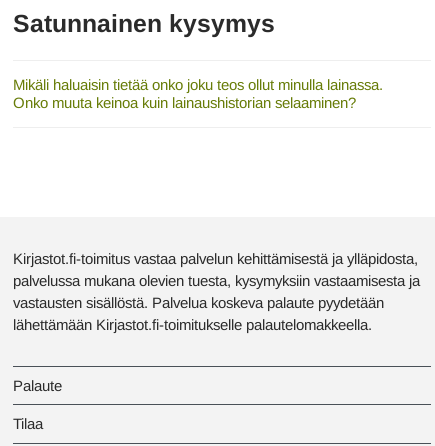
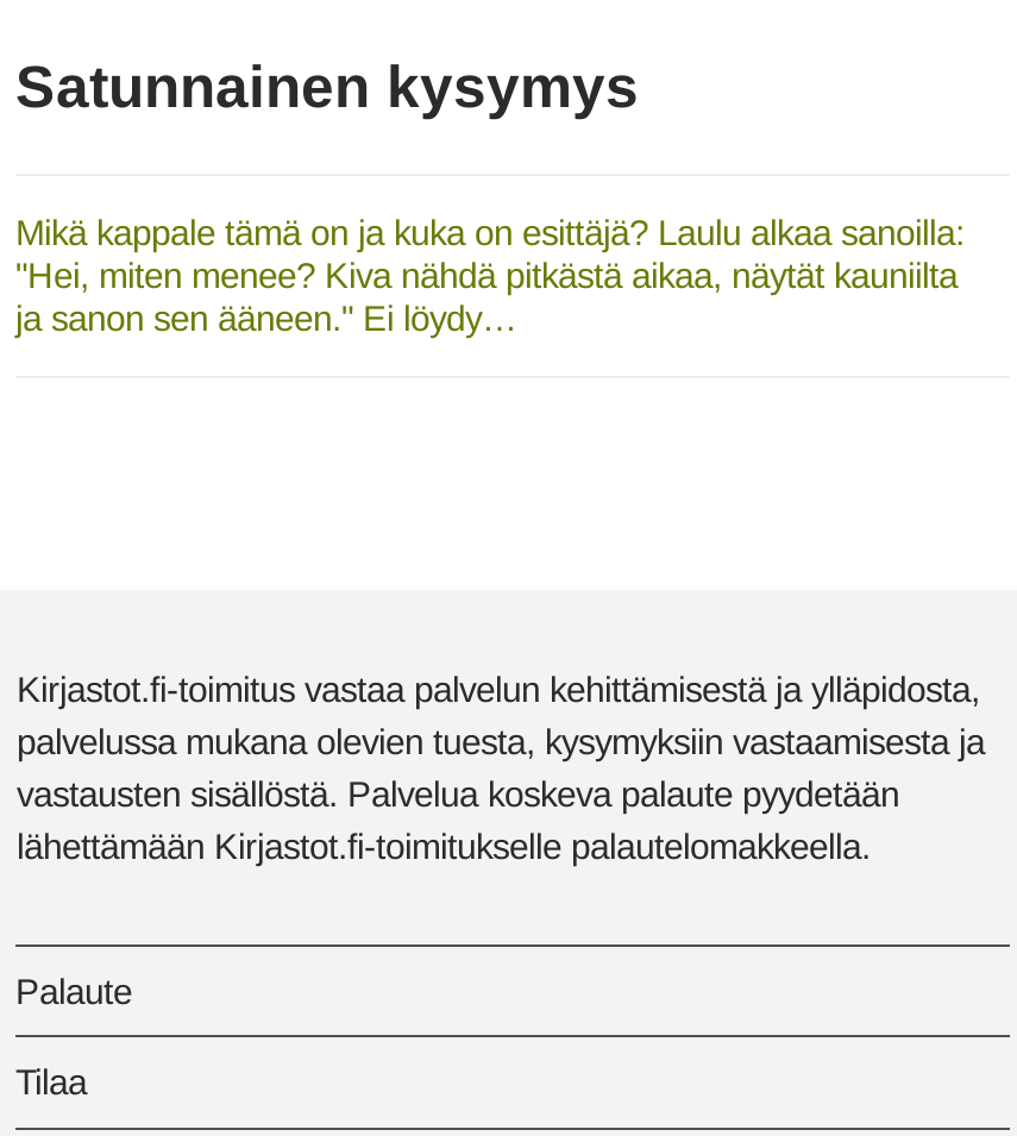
- Mikäli haluaisin tietää onko joku teos ollut minulla lainassa.
- Onko muuta keinoa kuin lainaushistorian selaaminen?
+ Mikä kappale tämä on ja kuka on esittäjä? Laulu alkaa sanoilla:
+ "Hei, miten menee? Kiva nähdä pitkästä aikaa, näytät kauniilta
+ ja sanon sen ääneen." Ei löydy…
